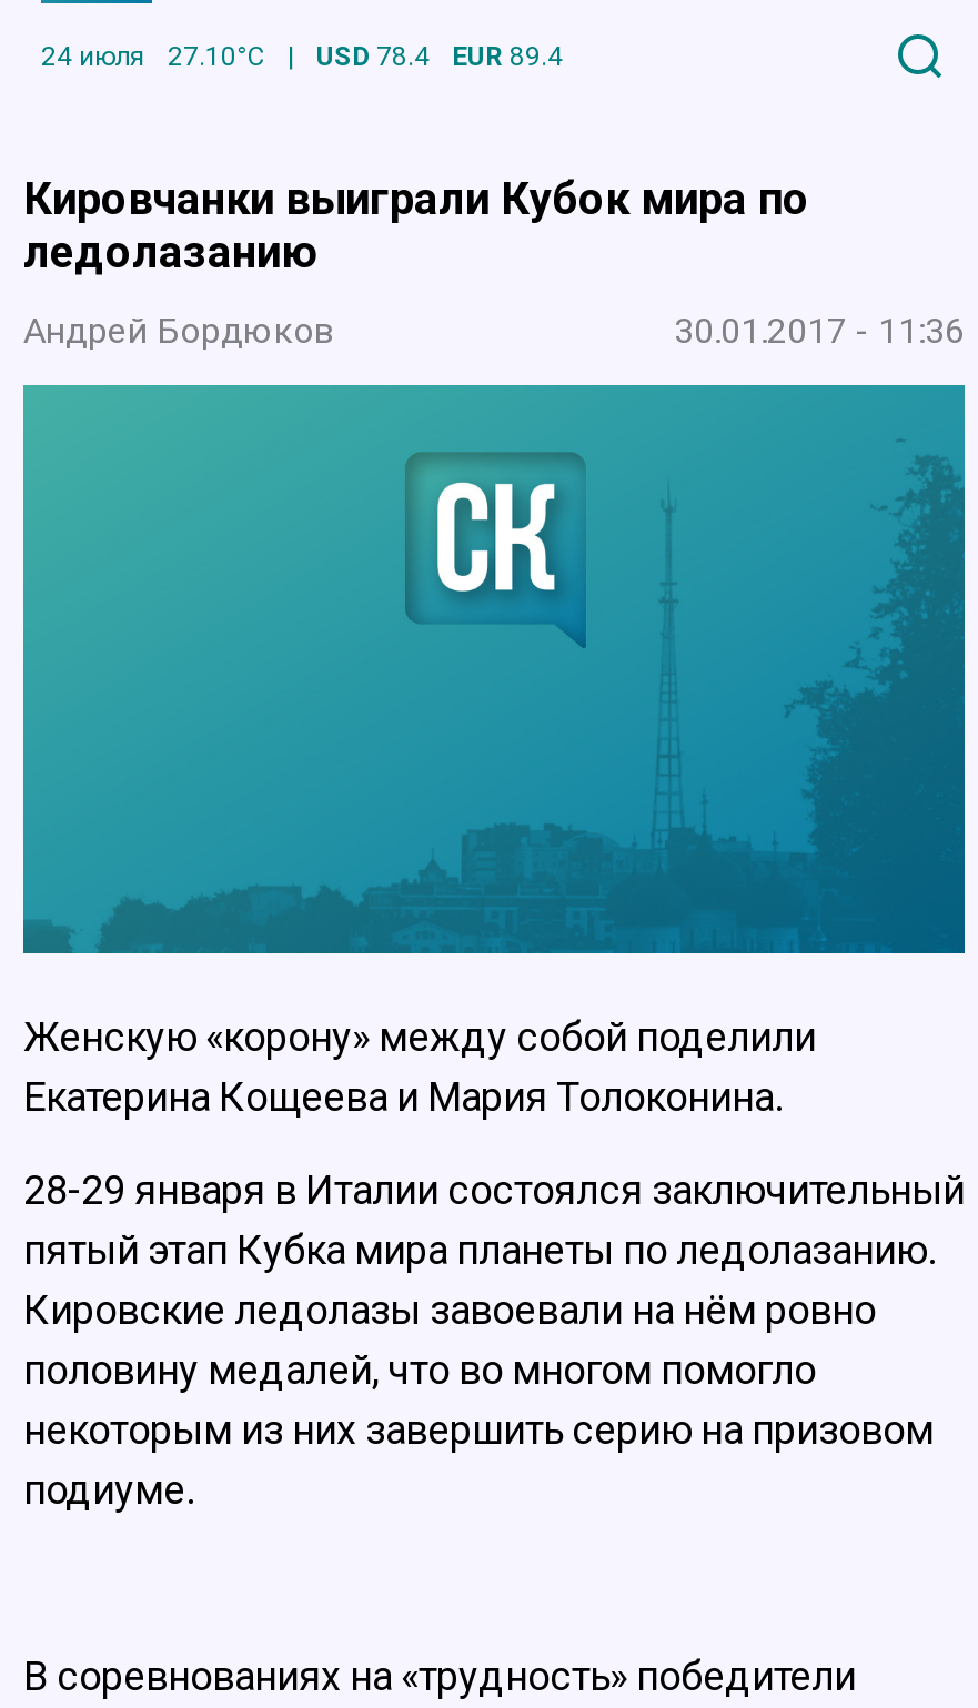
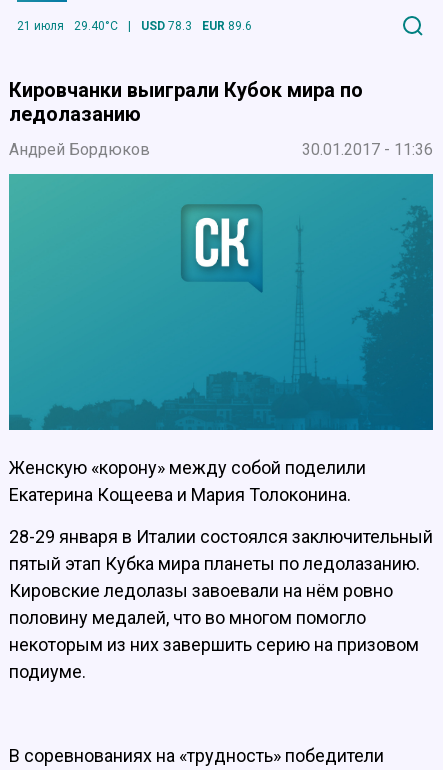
- 24 июля
- 27.10°C
+ 21 июля
+ 29.40°C

- USD 78.4
+ USD 78.3

- EUR 89.4
+ EUR 89.6
